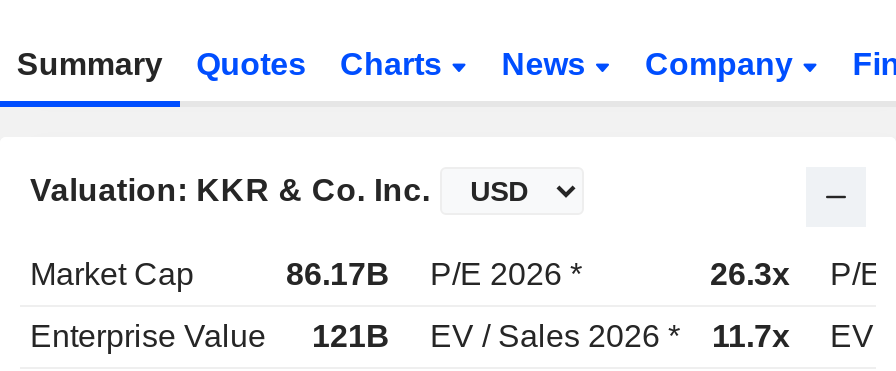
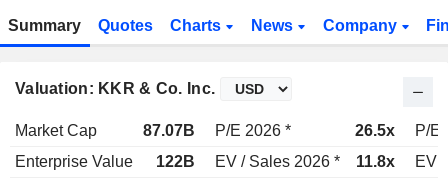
- 86.17B P/E 2026 *
+ 87.07B P/E 2026 *

- 26.3x
+ 26.5x

- 121B
+ 122B

- 11.7x
+ 11.8x
